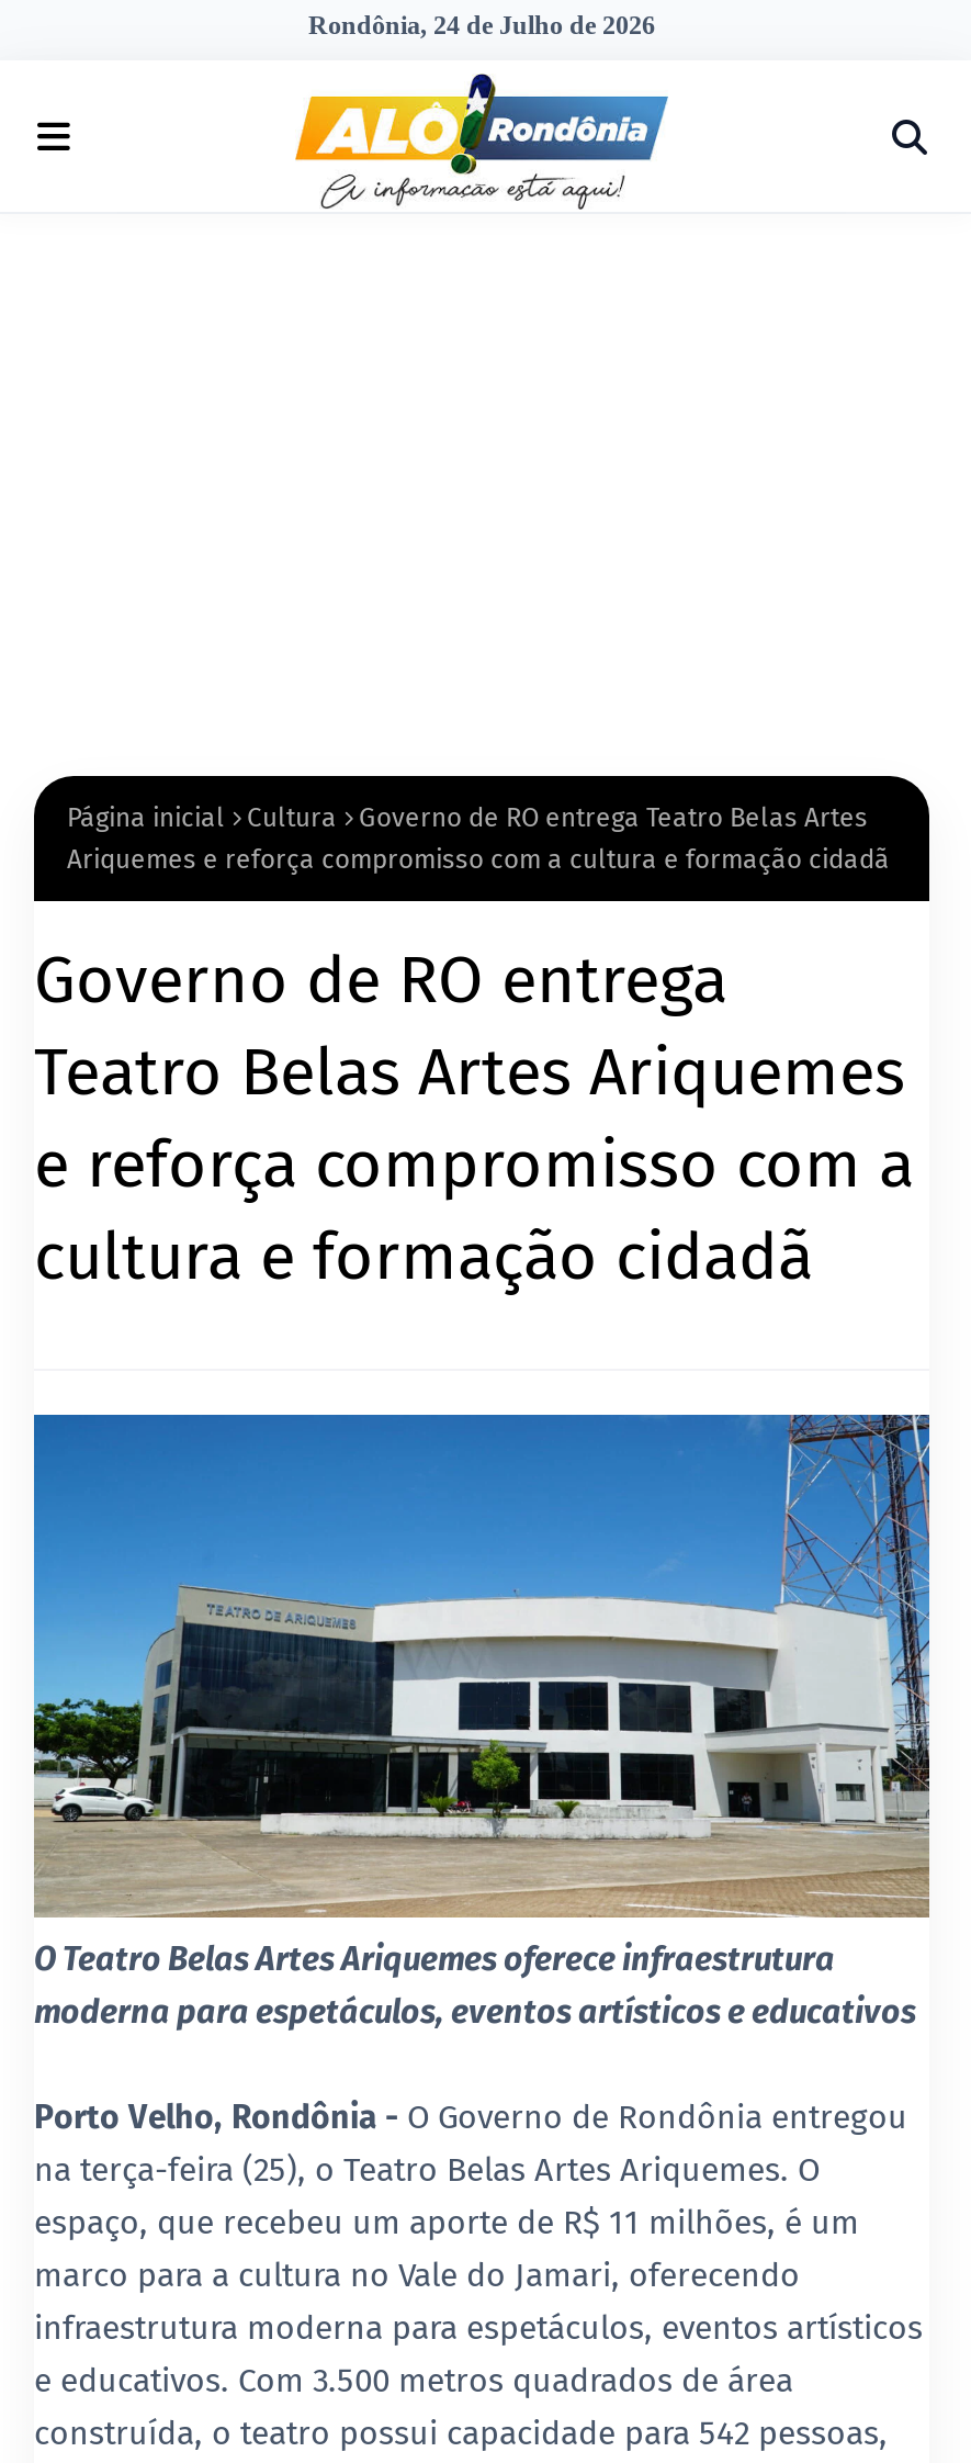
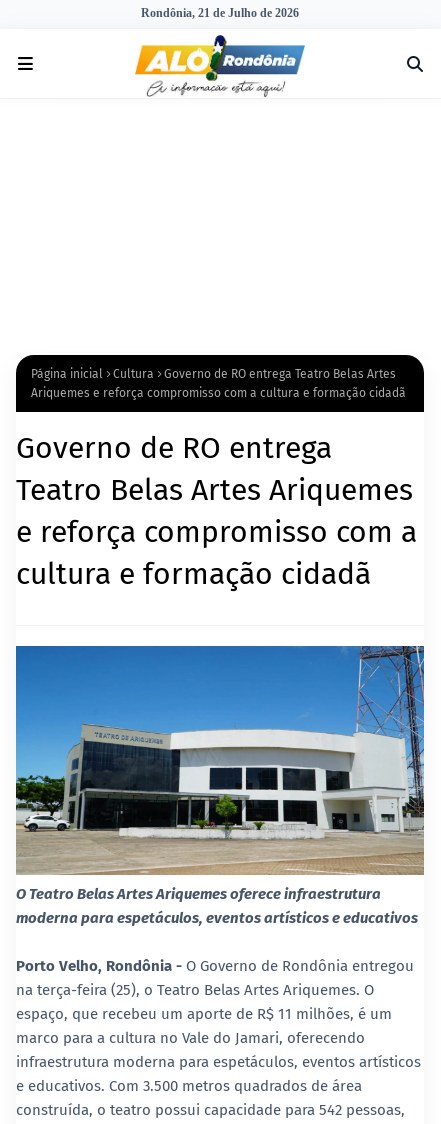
- Rondônia, 24 de Julho de 2026
+ Rondônia, 21 de Julho de 2026
